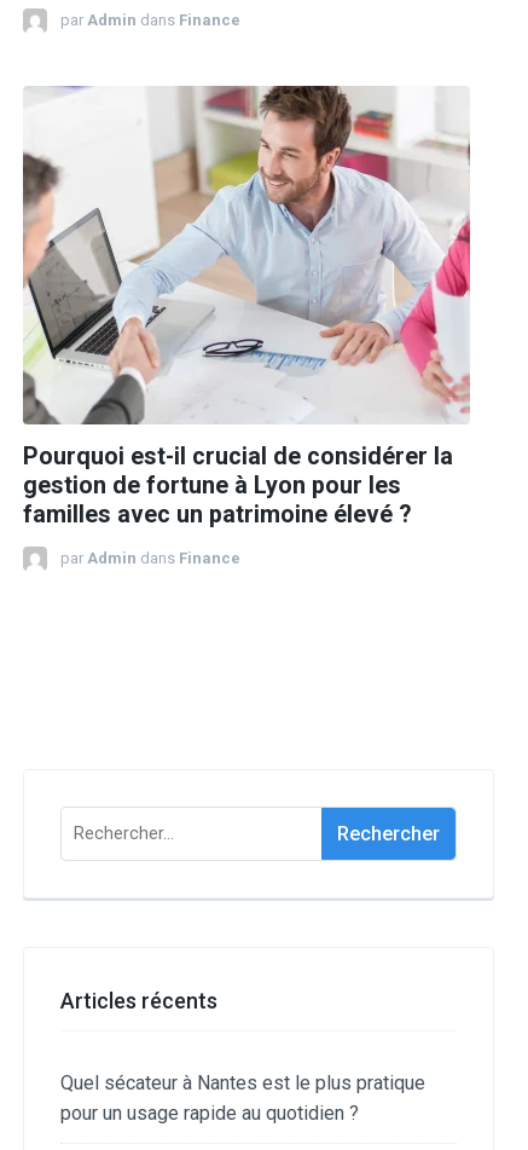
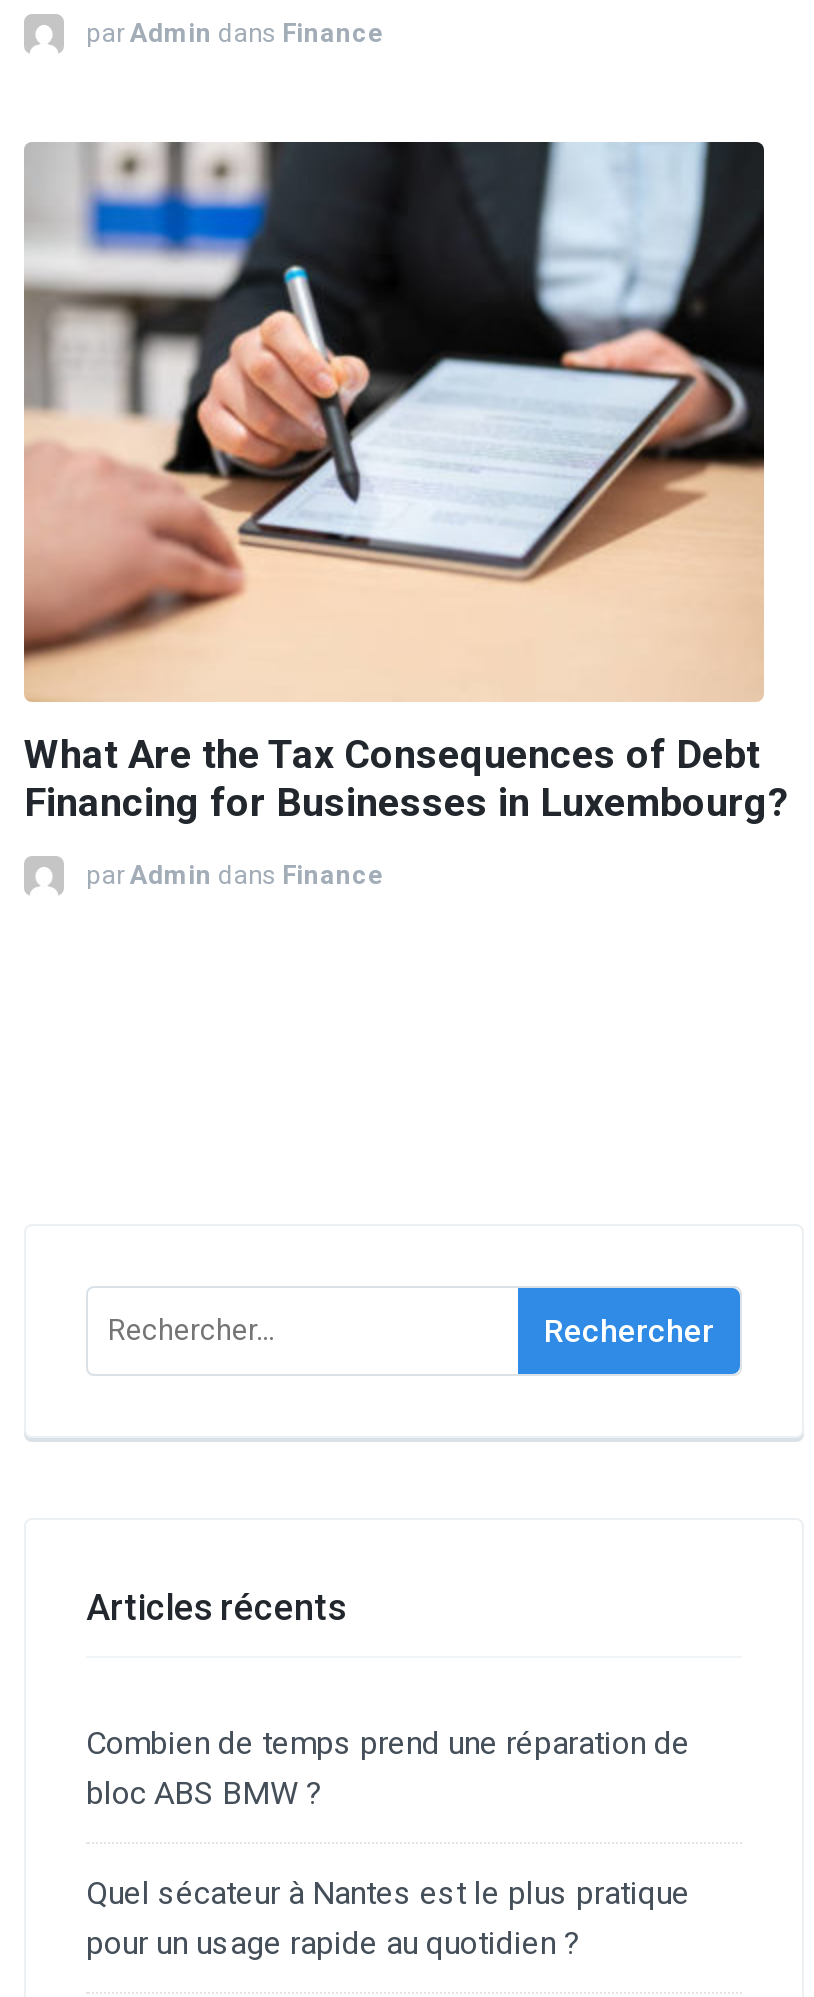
- [image]
- Pourquoi est-il crucial de considérer la
- gestion de fortune à Lyon pour les
- familles avec un patrimoine élevé ?
+ [image]
+ What Are the Tax Consequences of Debt
+ Financing for Businesses in Luxembourg?

moved up: parAdmin dans Finance | Rechercher : | Articles récents

+ Combien de temps prend une réparation de
+ bloc ABS BMW ?
